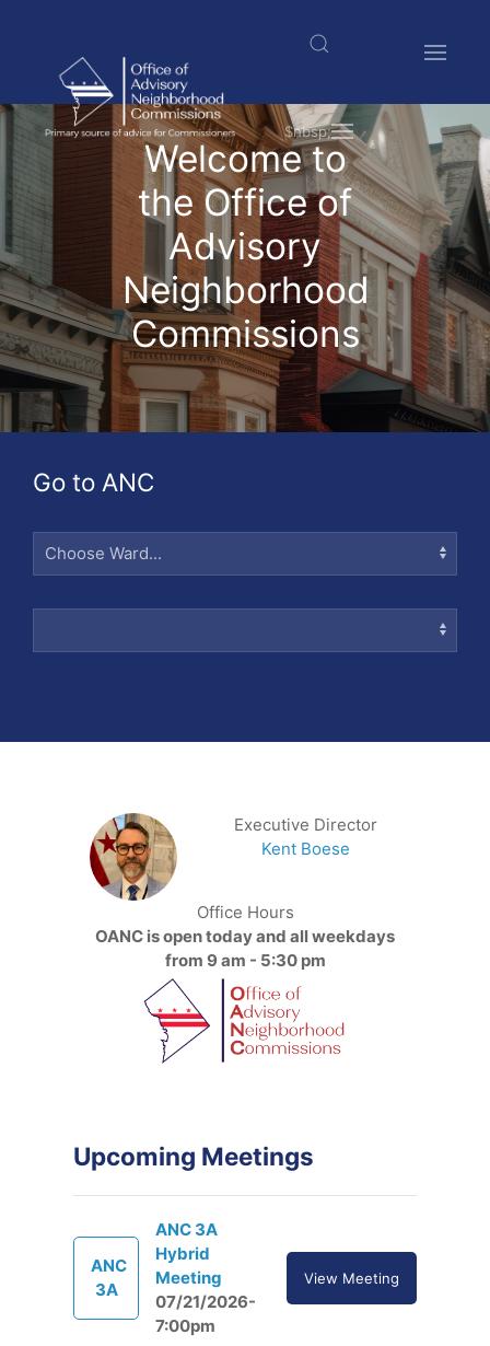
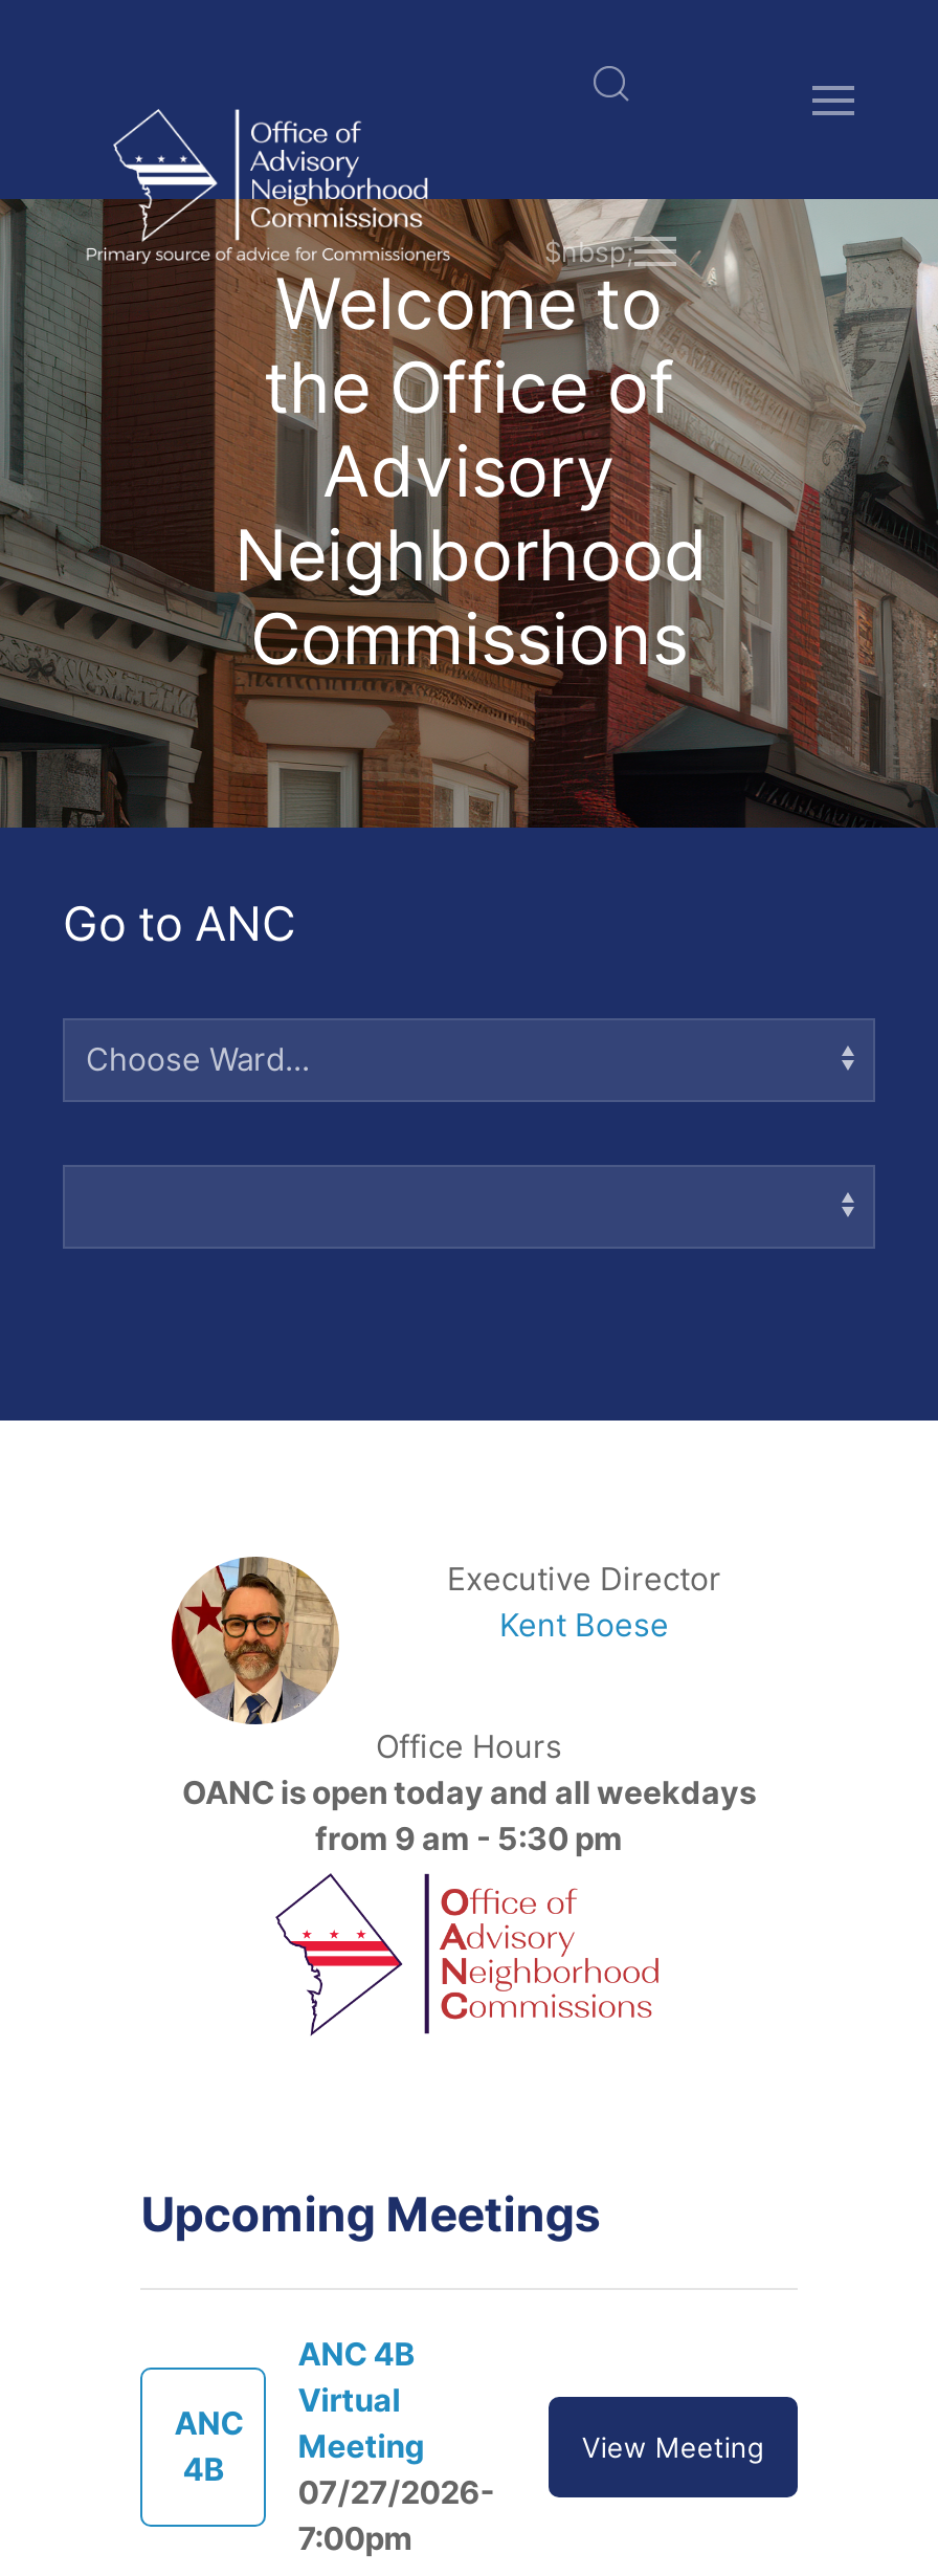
- ANC 3A
- Hybrid
+ ANC 4B
+ Virtual

- 3A
+ 4B

- 07/21/2026-
+ 07/27/2026-
